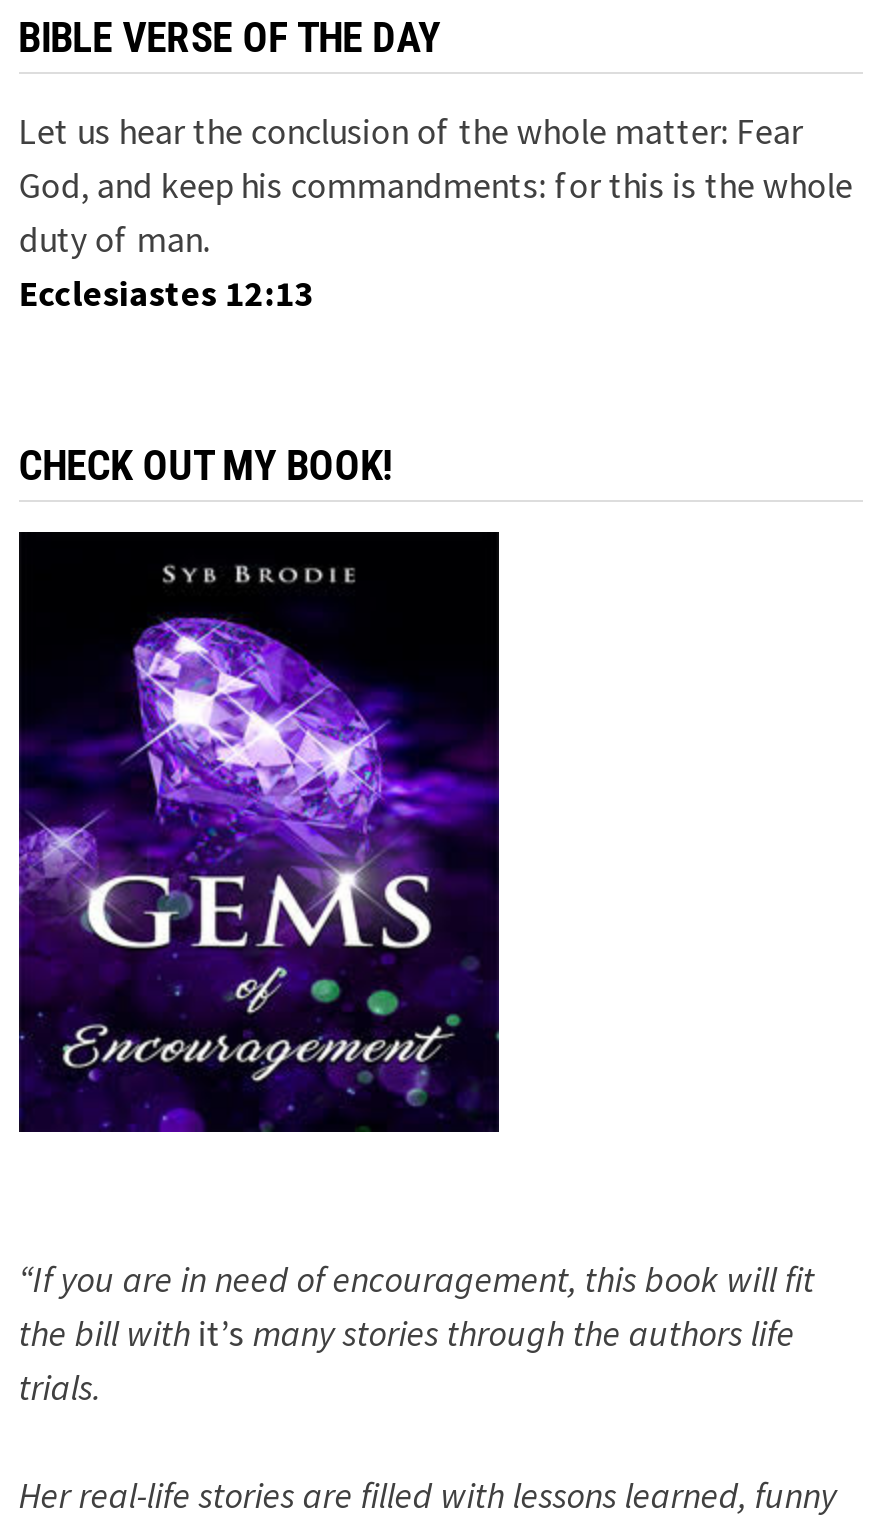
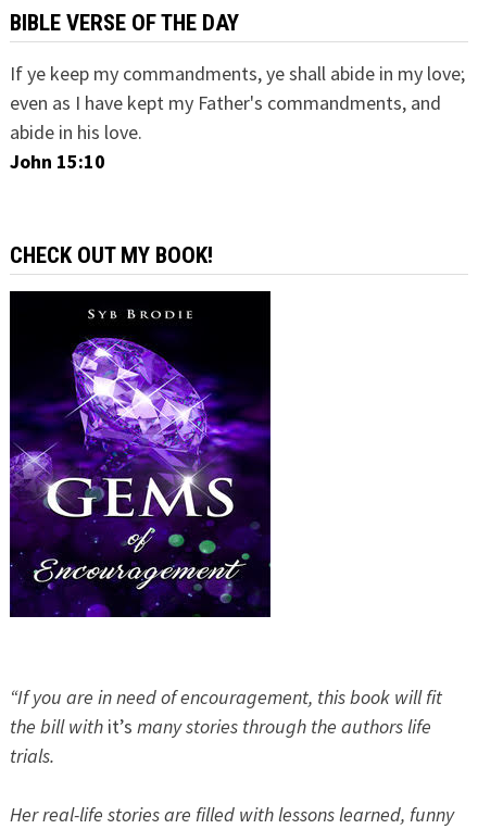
- Let us hear the conclusion of the whole matter: Fear
- God, and keep his commandments: for this is the whole
- duty of man.
- Ecclesiastes 12:13
+ If ye keep my commandments, ye shall abide in my love;
+ even as I have kept my Father's commandments, and
+ abide in his love.
+ John 15:10
